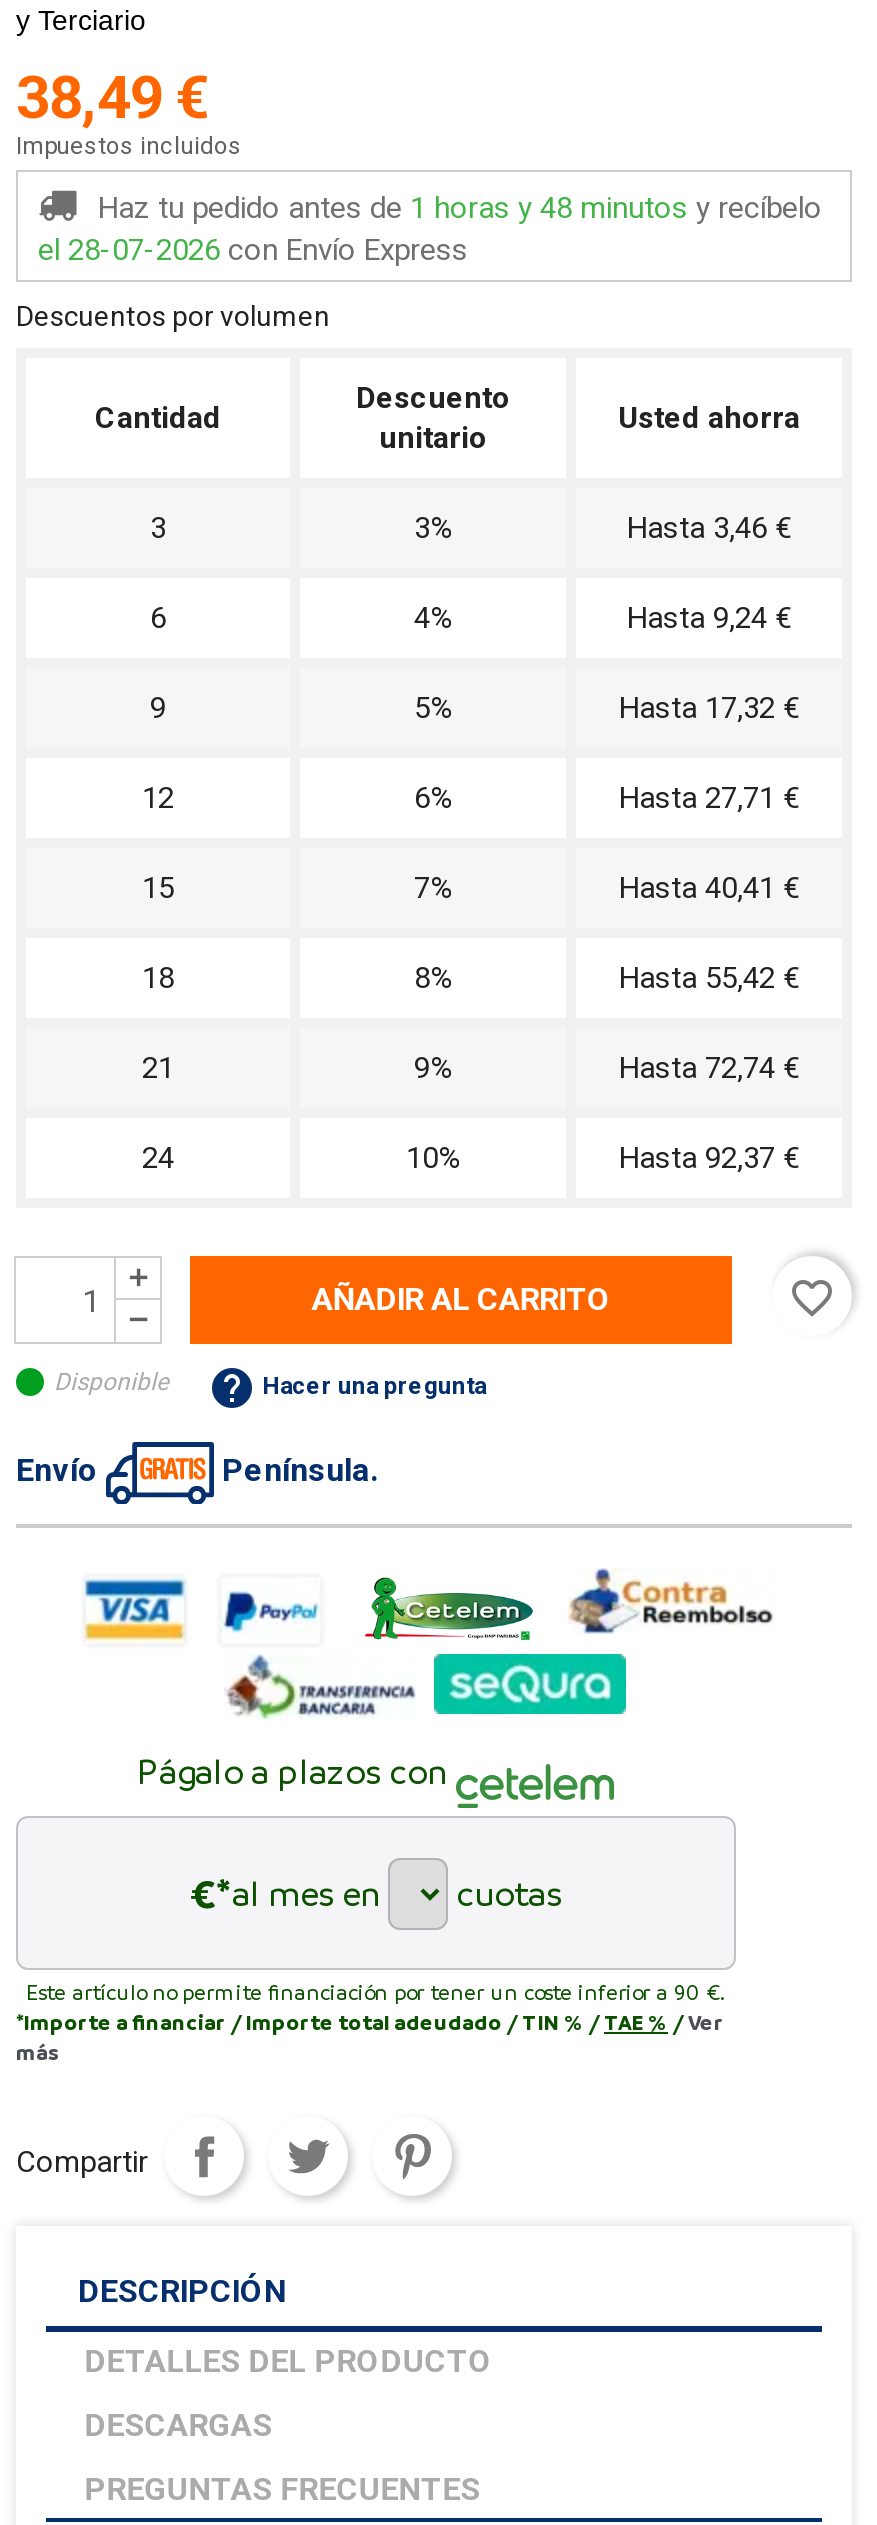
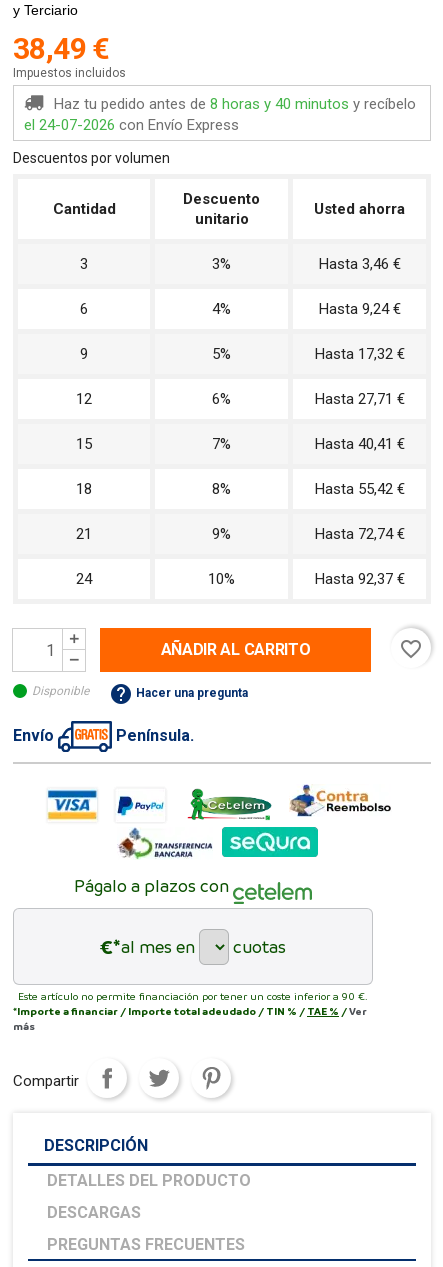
- Haz tu pedido antes de 1 horas y 48 minutos y recíbelo
+ Haz tu pedido antes de 8 horas y 40 minutos y recíbelo

- el 28-07-2026 con Envío Express
+ el 24-07-2026 con Envío Express
